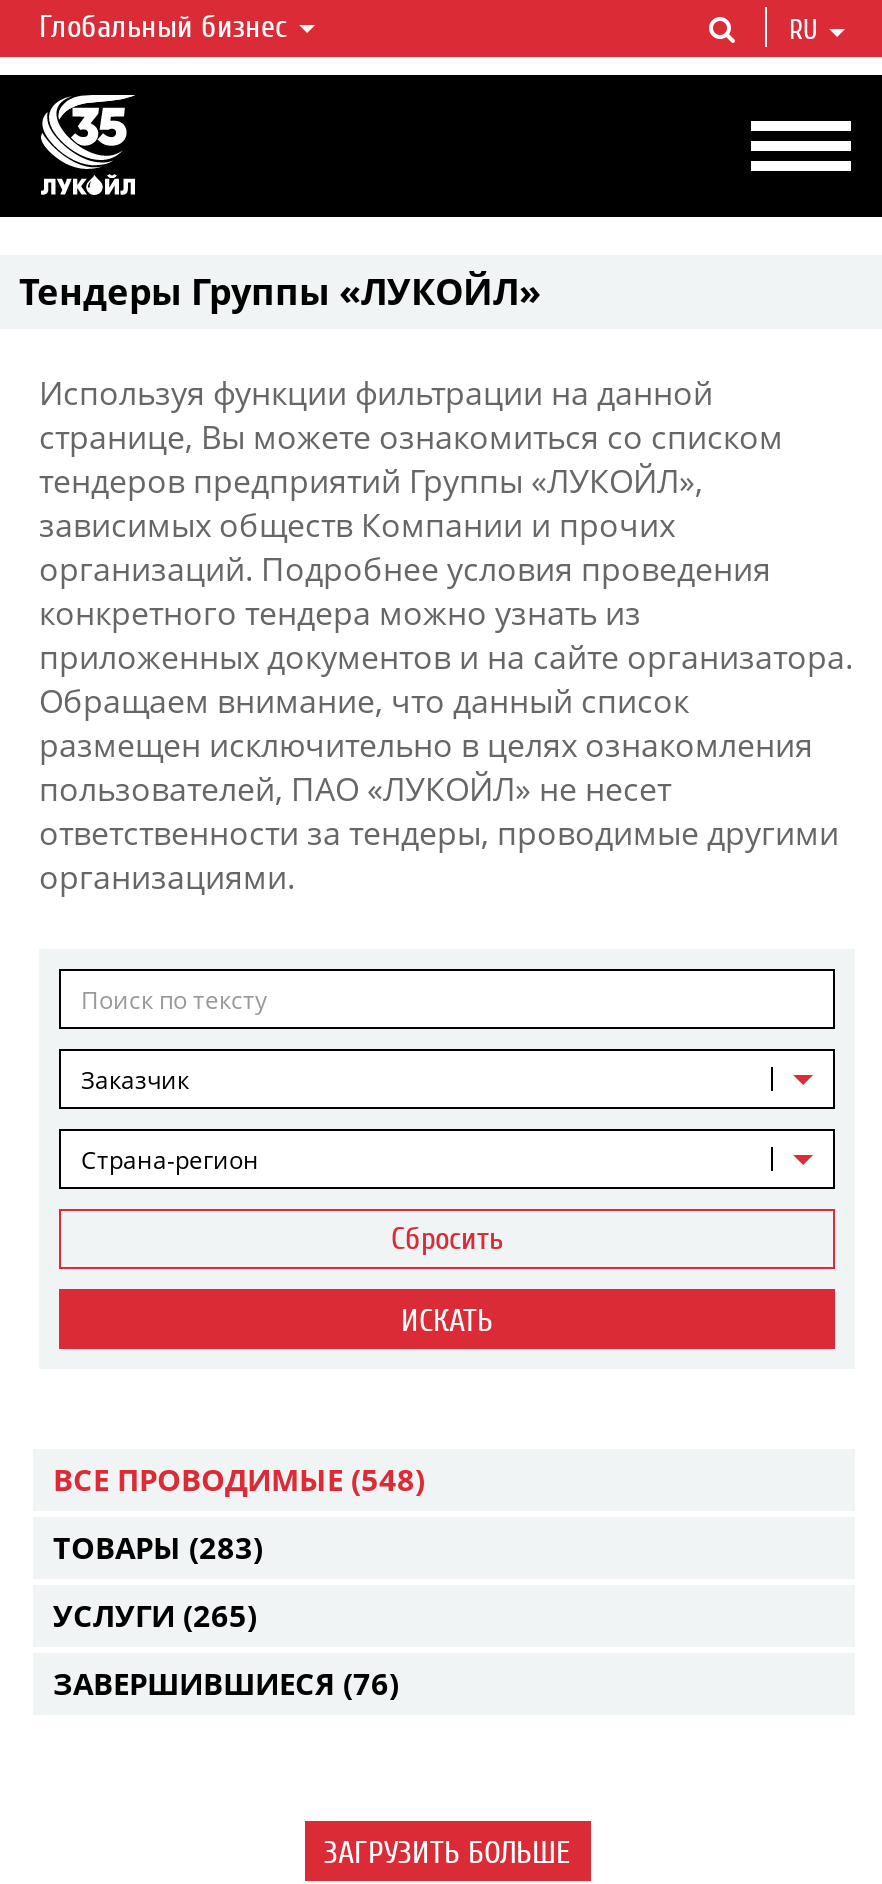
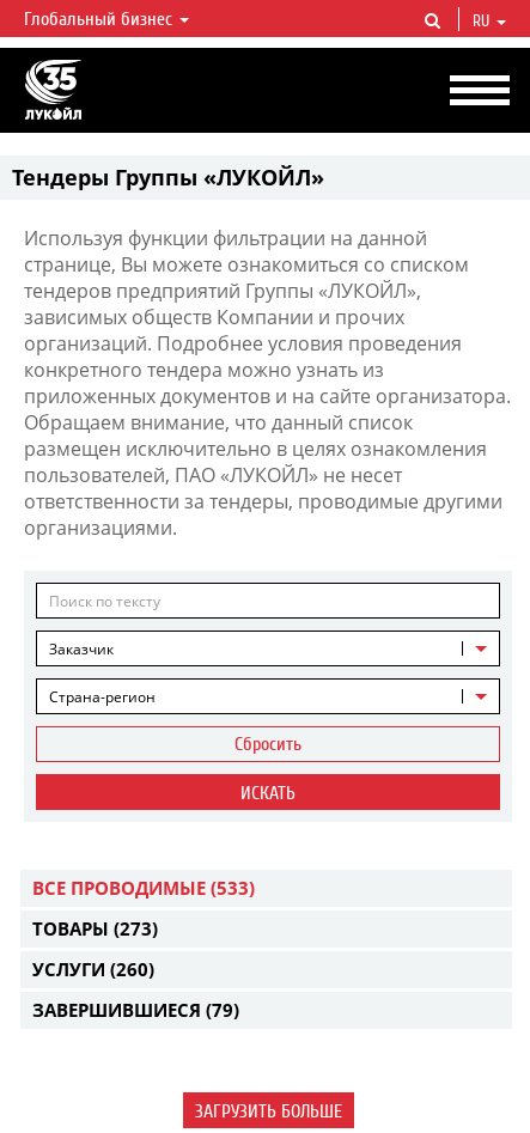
- ВСЕ ПРОВОДИМЫЕ (548)
+ ВСЕ ПРОВОДИМЫЕ (533)

- ТОВАРЫ (283)
+ ТОВАРЫ (273)

- УСЛУГИ (265)
+ УСЛУГИ (260)

- ЗАВЕРШИВШИЕСЯ (76)
+ ЗАВЕРШИВШИЕСЯ (79)
